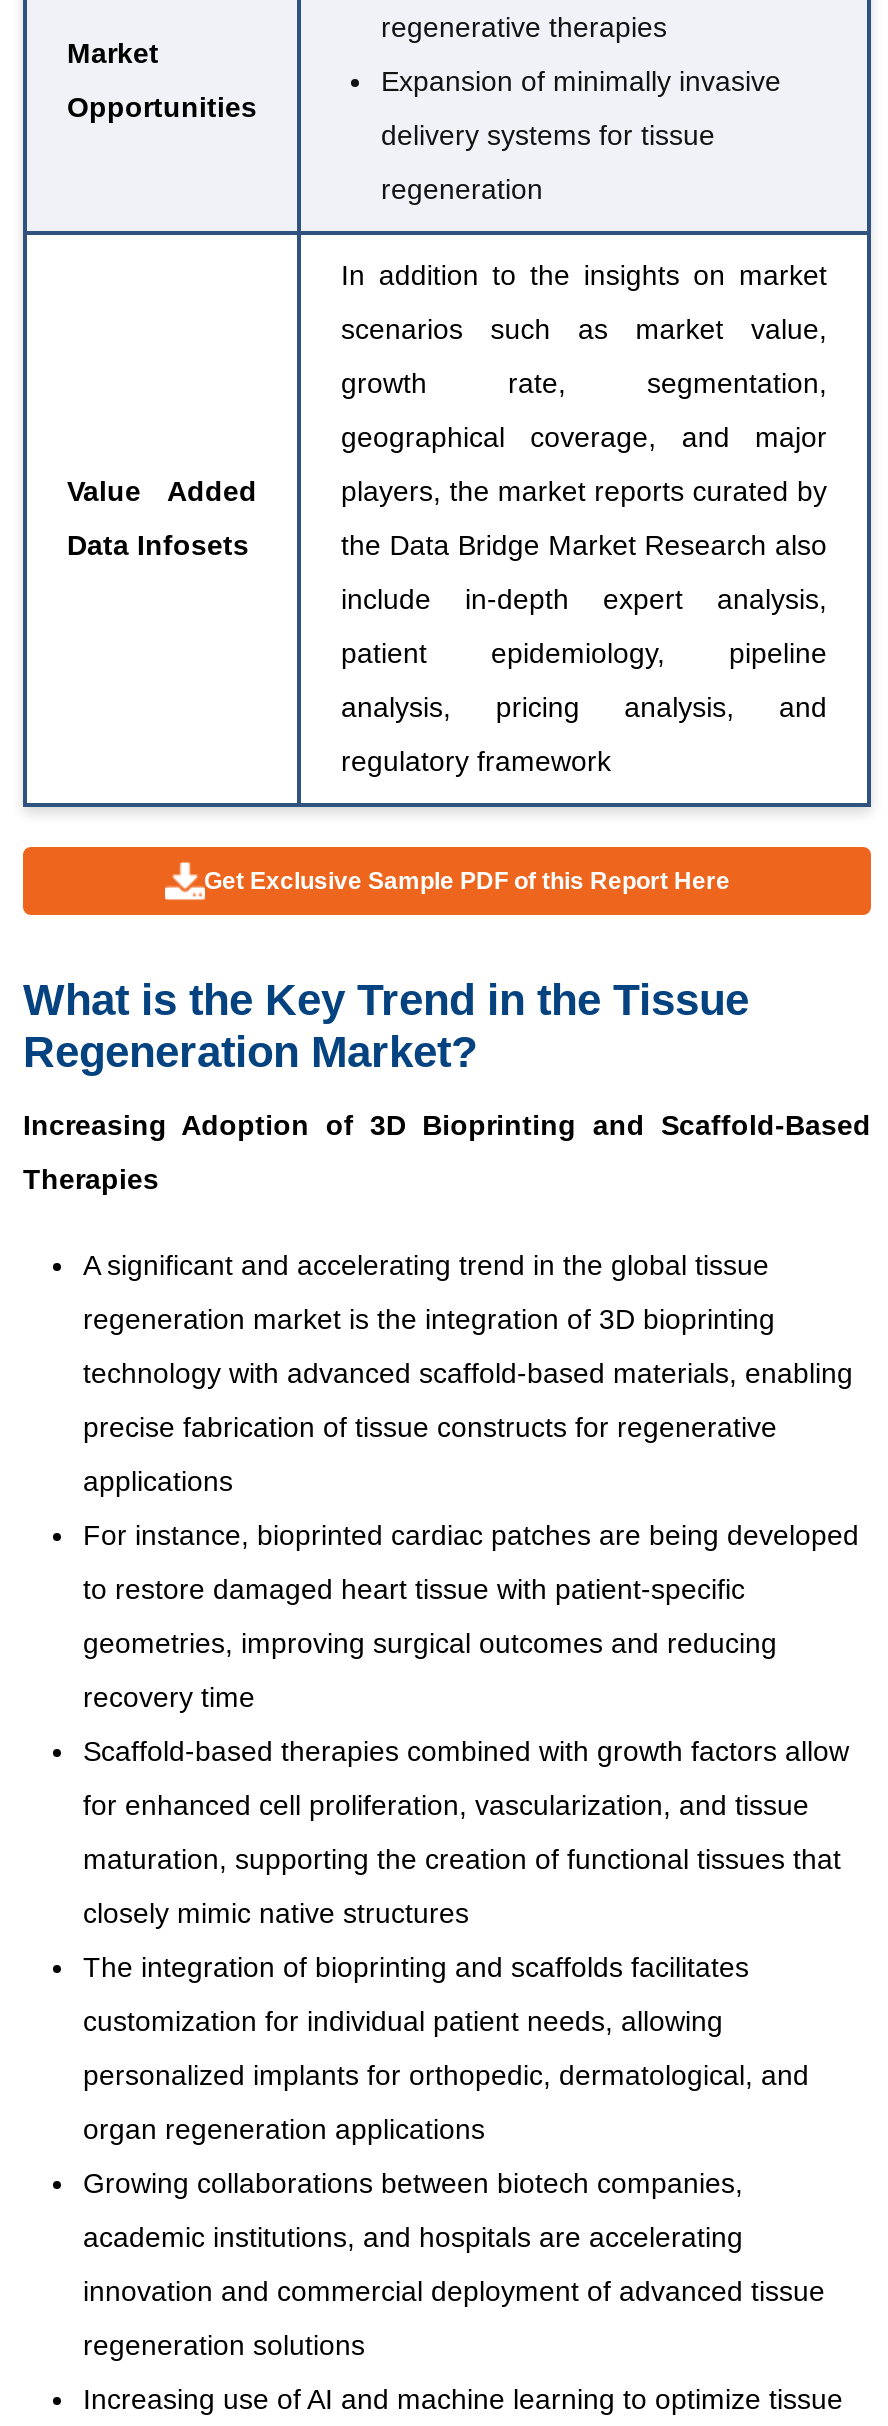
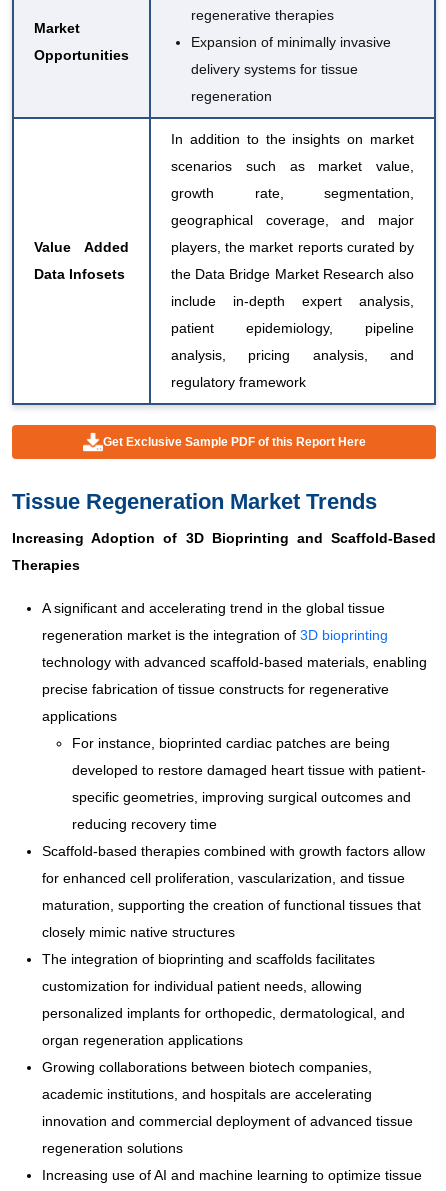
- What is the Key Trend in the Tissue
- Regeneration Market?
+ Tissue Regeneration Market Trends
